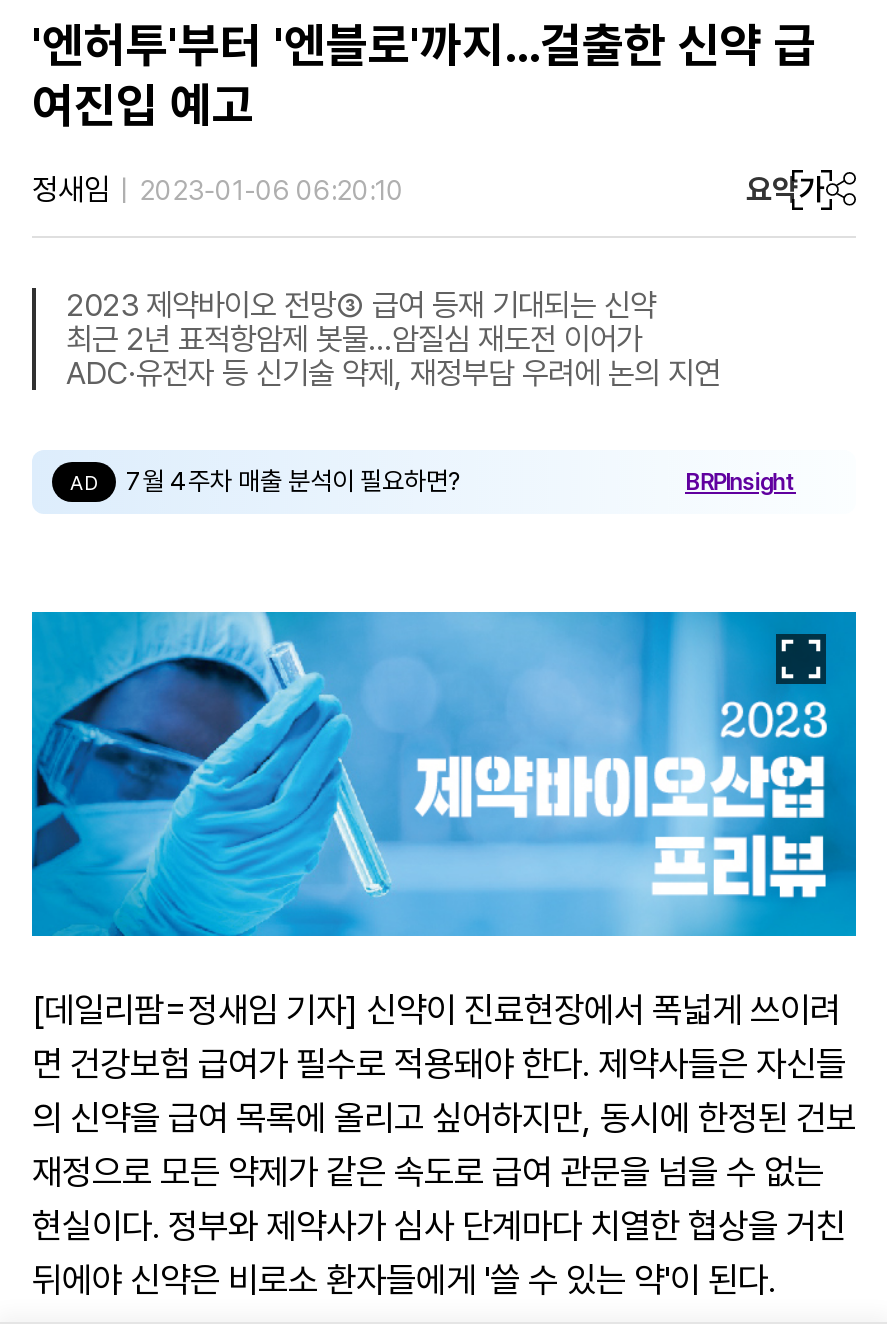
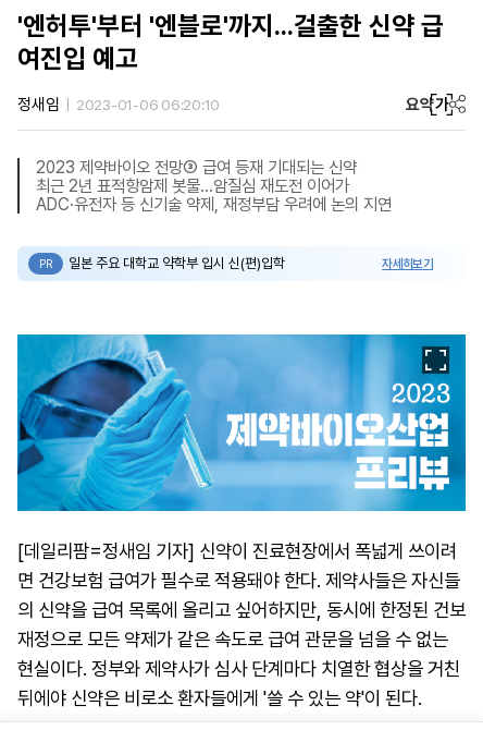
- AD
- 7월 4주차 매출 분석이 필요하면?
- BRPInsight
+ PR
+ 일본 주요 대학교 약학부 입시 신(편)입학
+ 자세히보기
